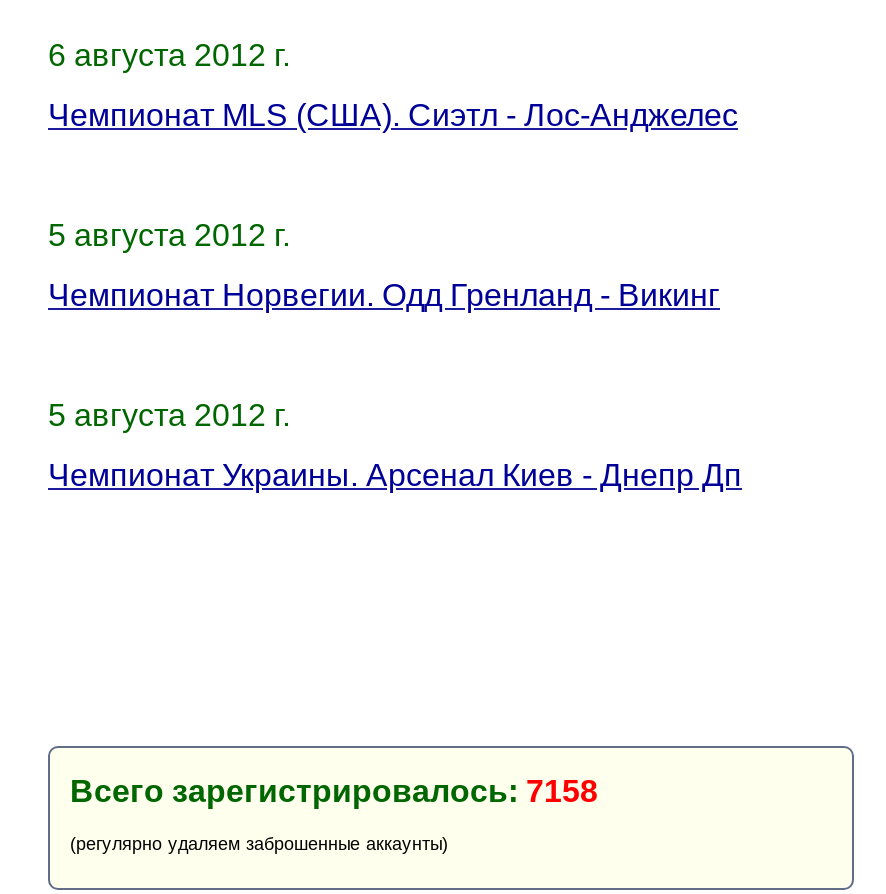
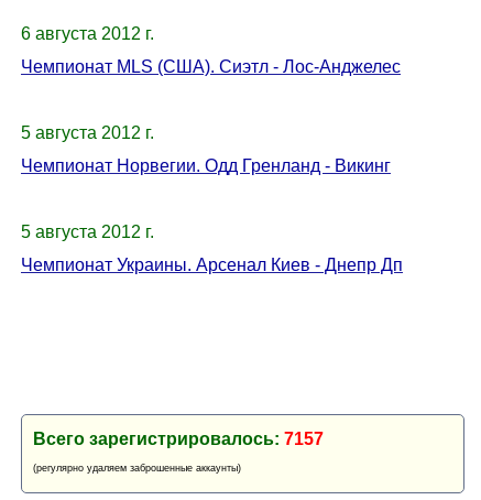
- Всего зарегистрировалось: 7158
+ Всего зарегистрировалось: 7157
